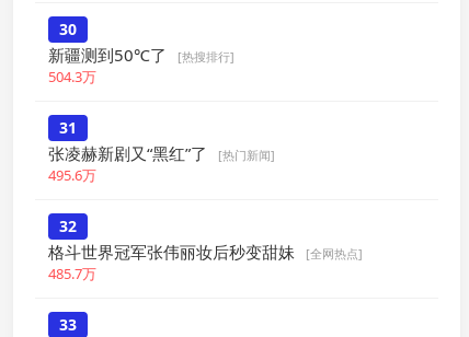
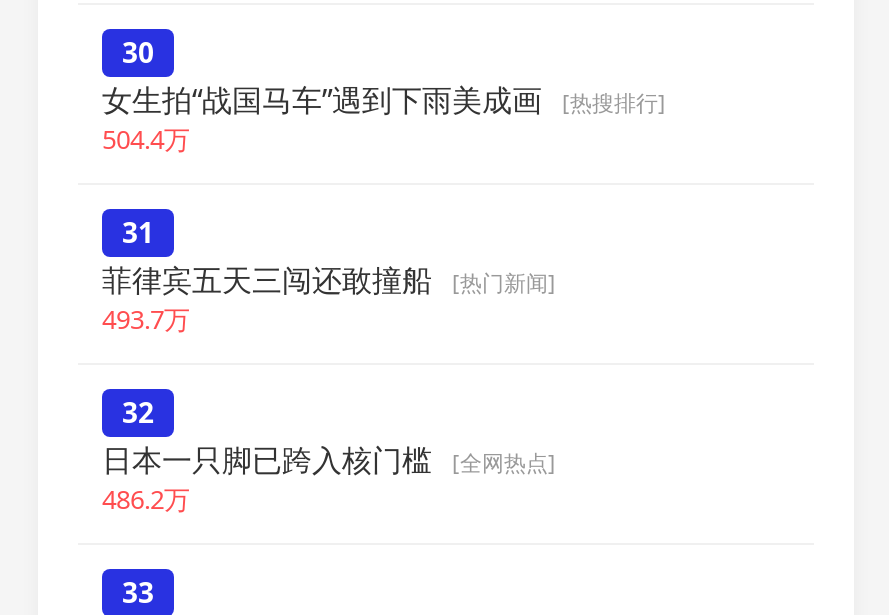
- 新疆测到50℃了 [热搜排行]
- 504.3万
+ 女生拍“战国马车”遇到下雨美成画 [热搜排行]
+ 504.4万

- 张凌赫新剧又“黑红”了 [热门新闻]
+ 菲律宾五天三闯还敢撞船 [热门新闻]

- 495.6万
+ 493.7万

- 格斗世界冠军张伟丽妆后秒变甜妹 [全网热点]
- 485.7万
+ 日本一只脚已跨入核门槛 [全网热点]
+ 486.2万
